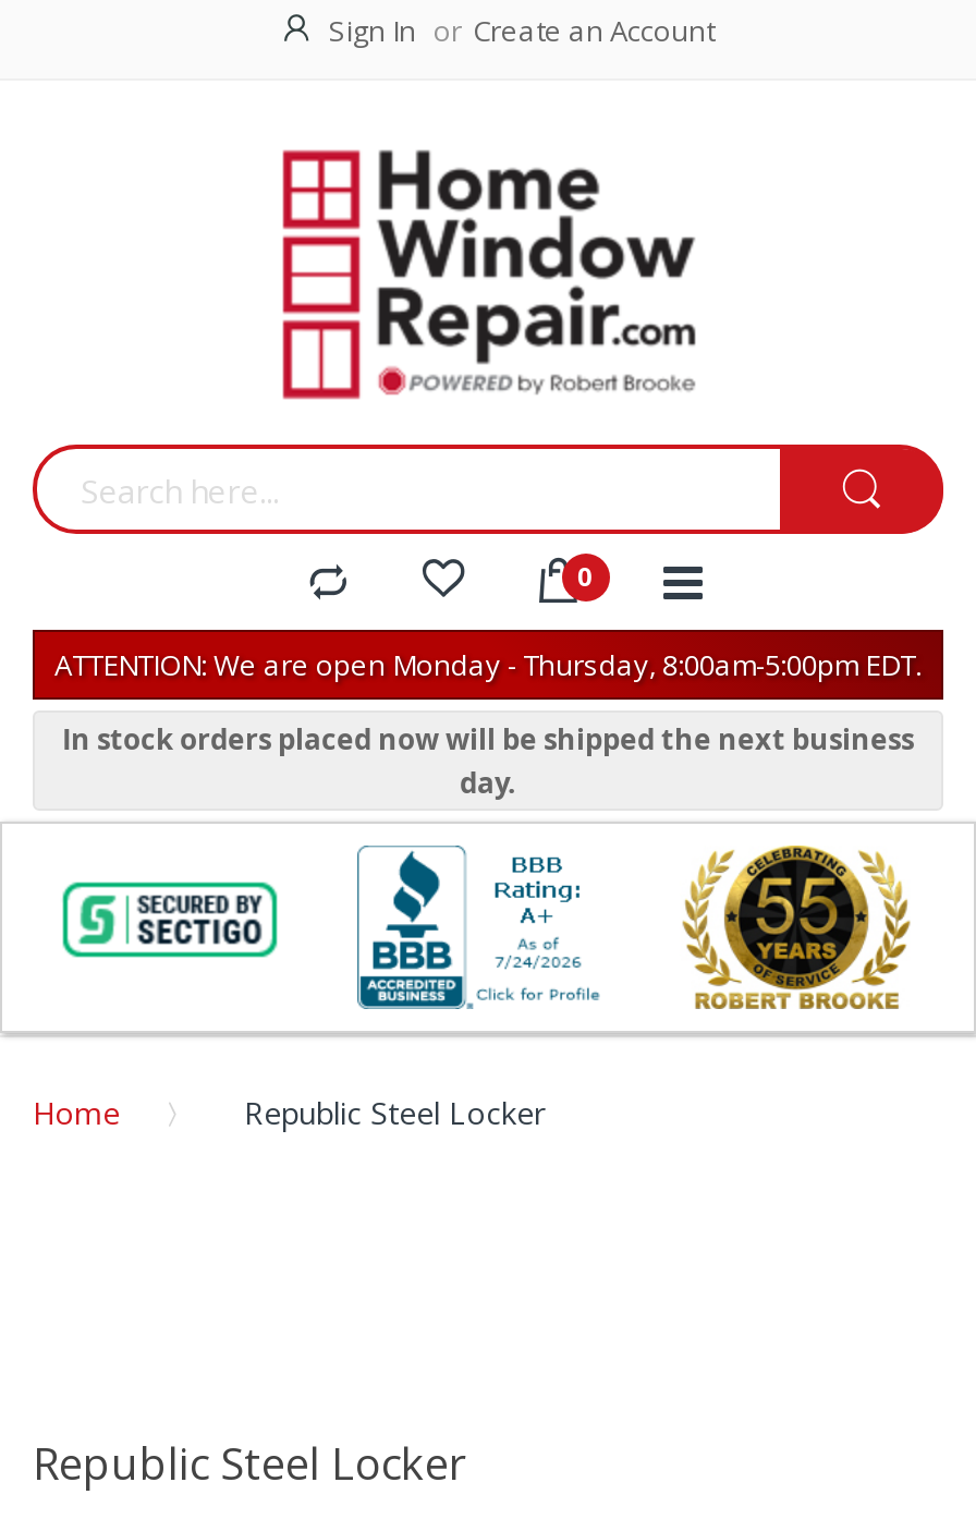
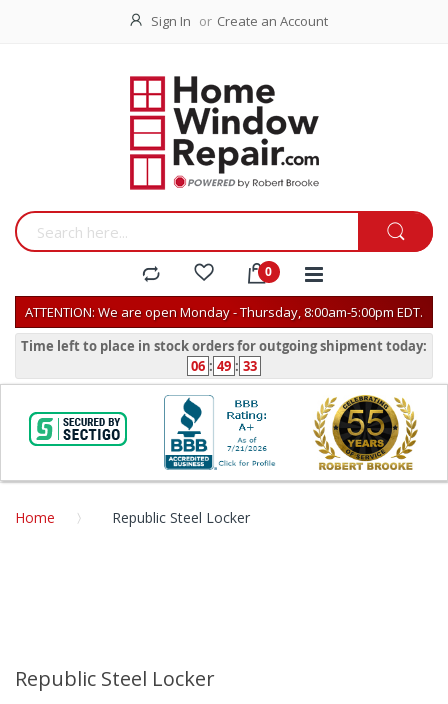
- In stock orders placed now will be shipped the next business
- day.
+ Time left to place in stock orders for outgoing shipment today:
+ 06 : 49 : 33
